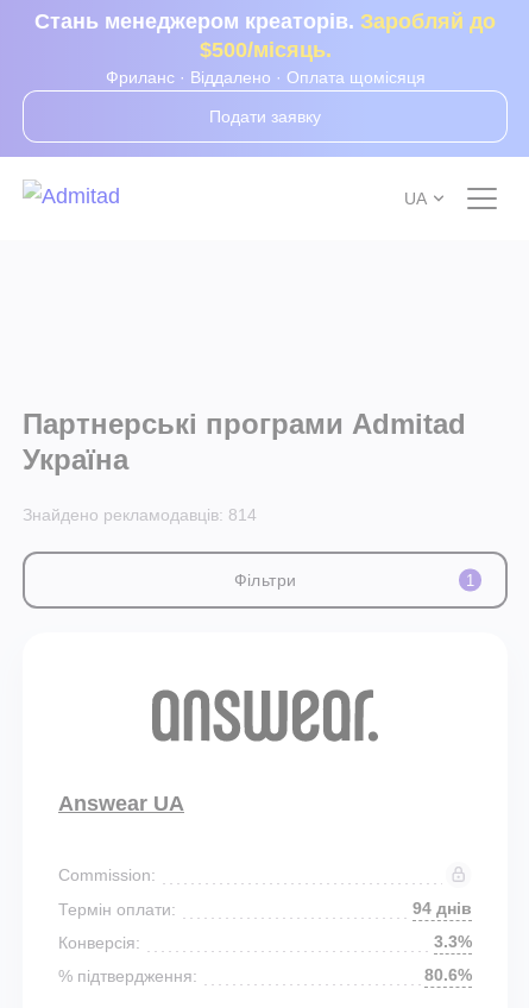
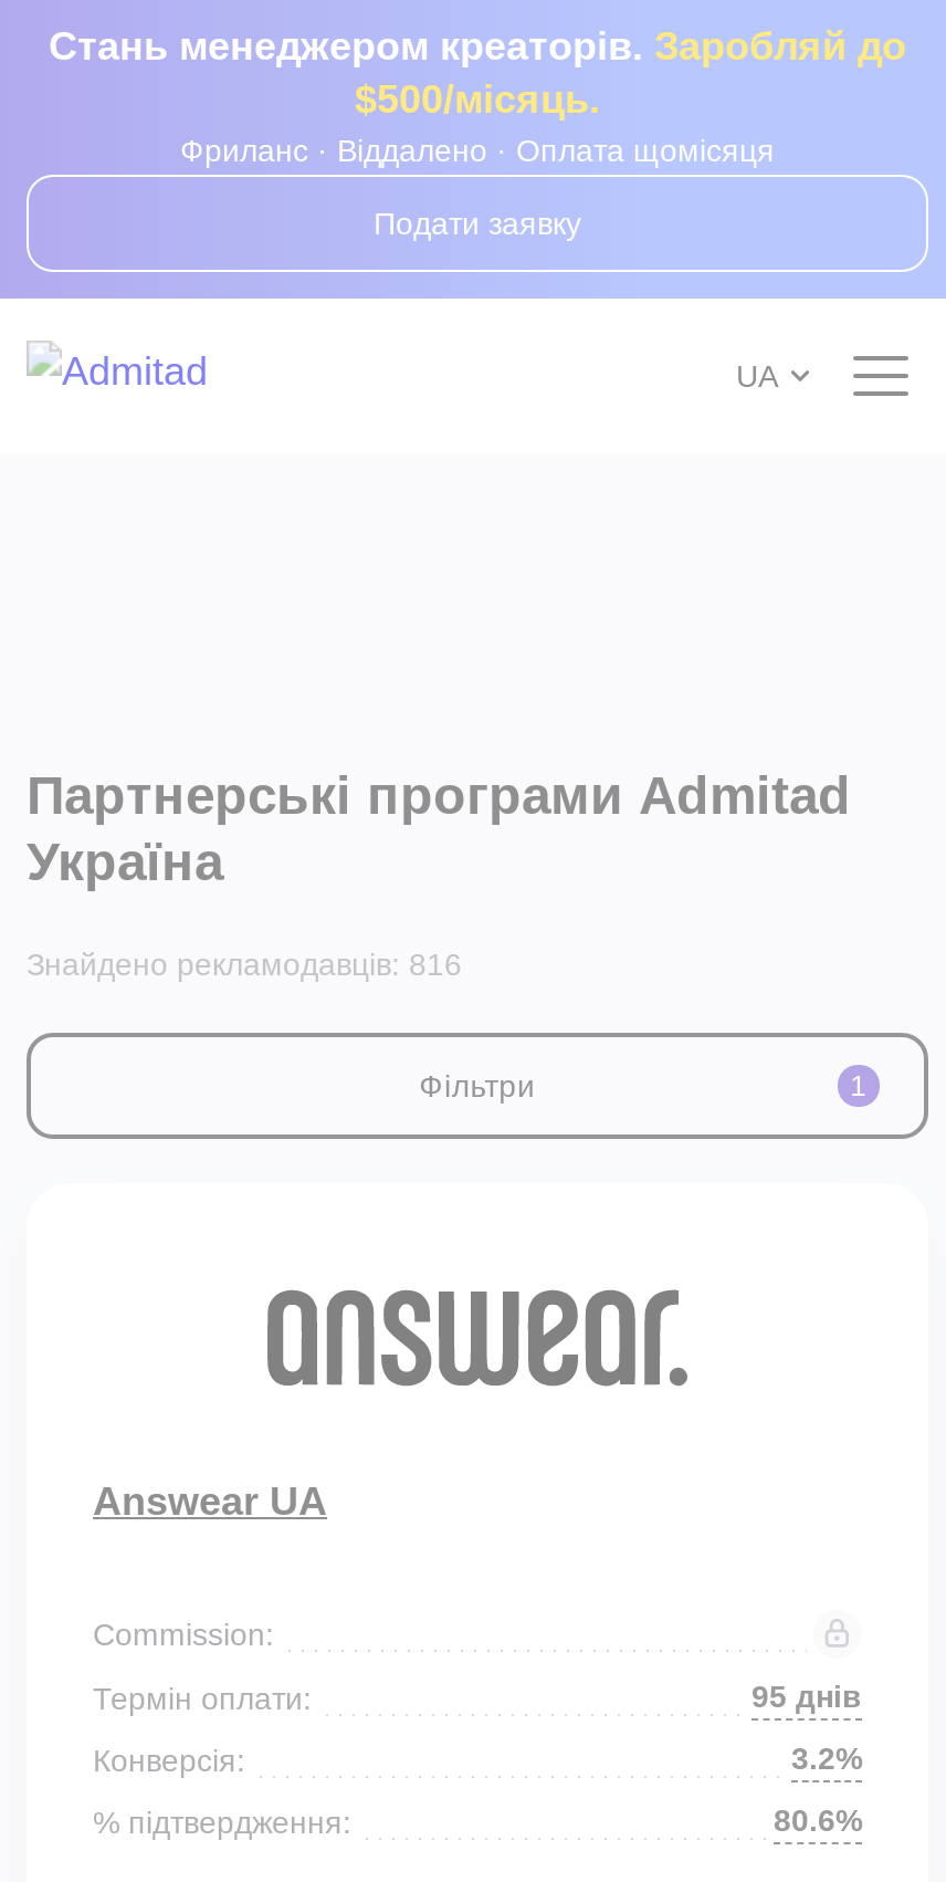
- Знайдено рекламодавців: 814
+ Знайдено рекламодавців: 816

- 94 днів
+ 95 днів

- 3.3%
+ 3.2%
